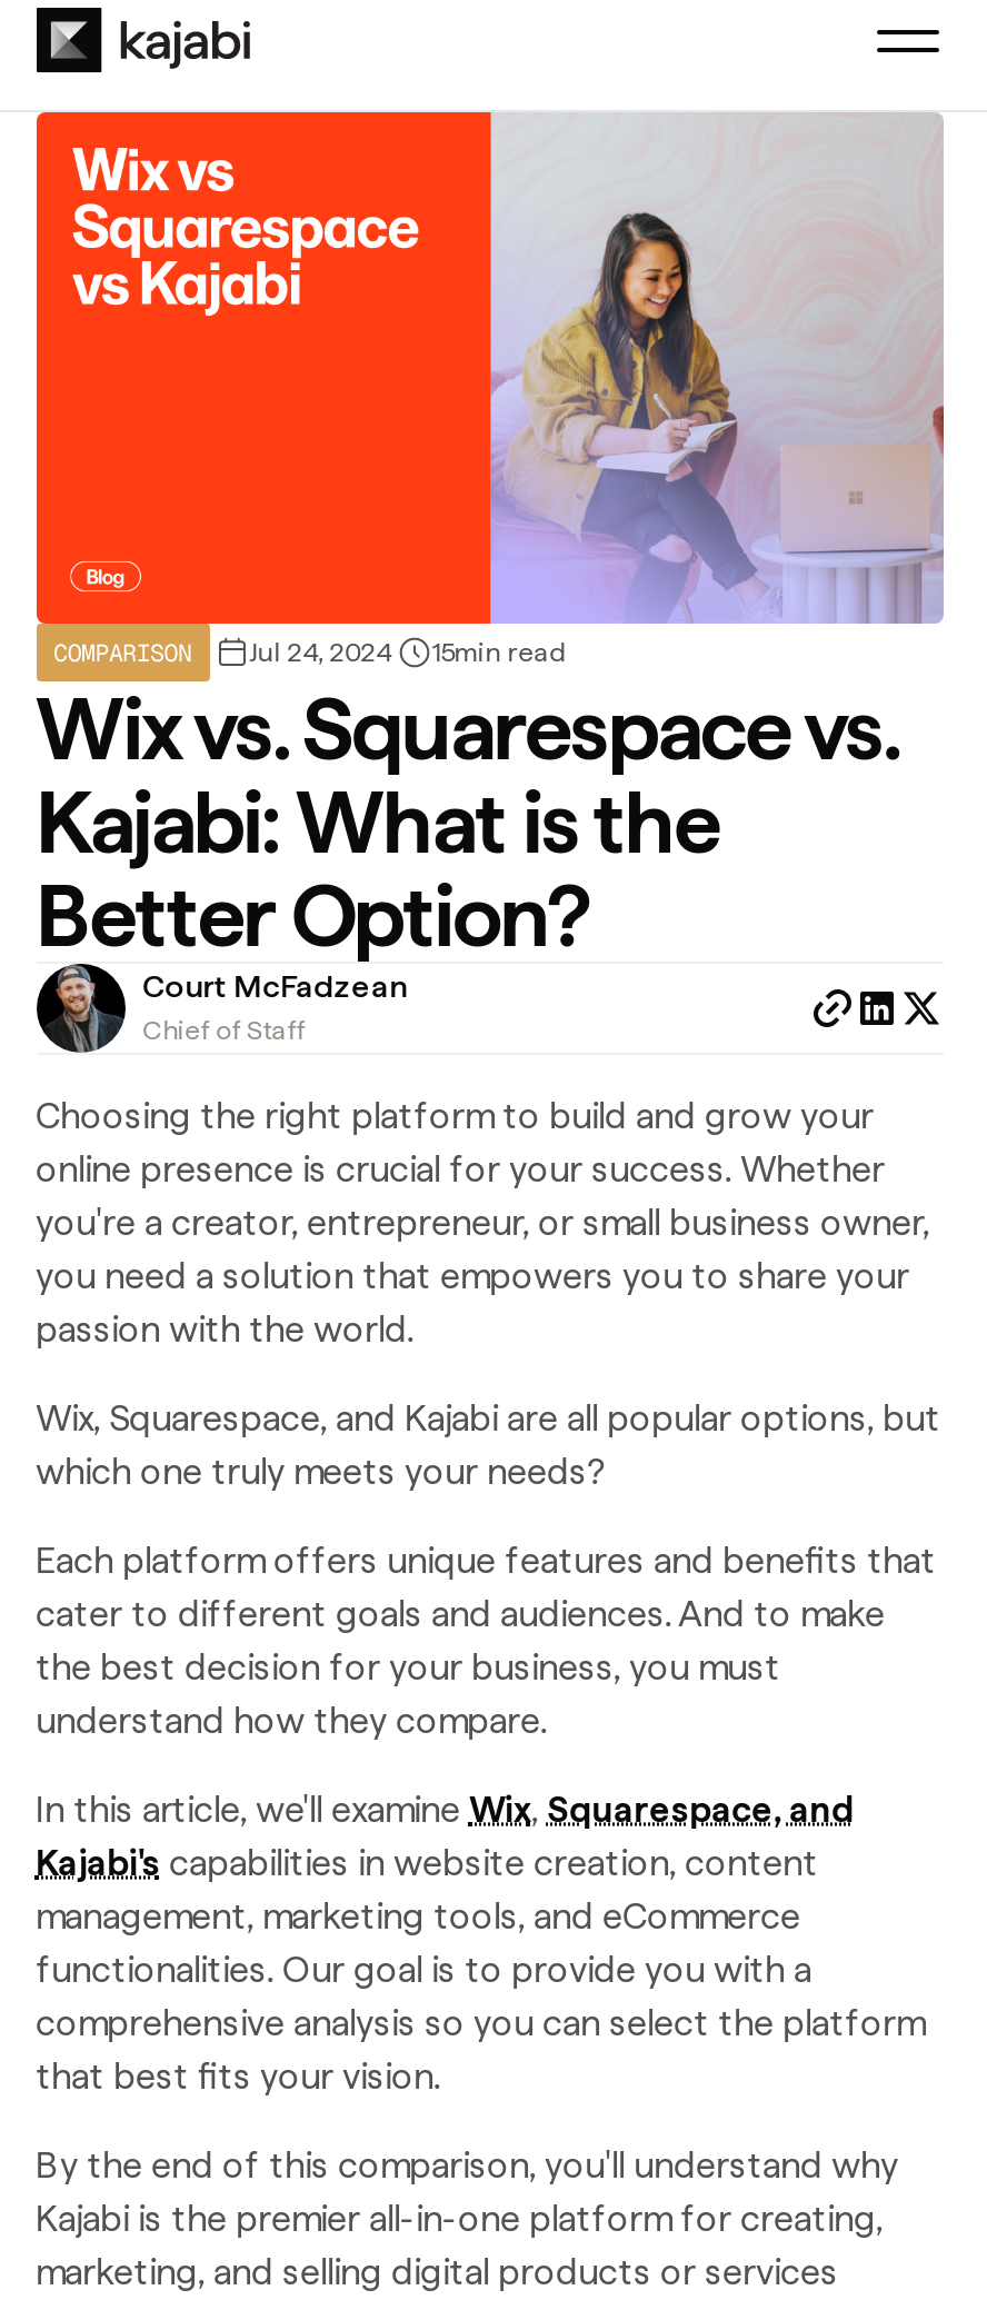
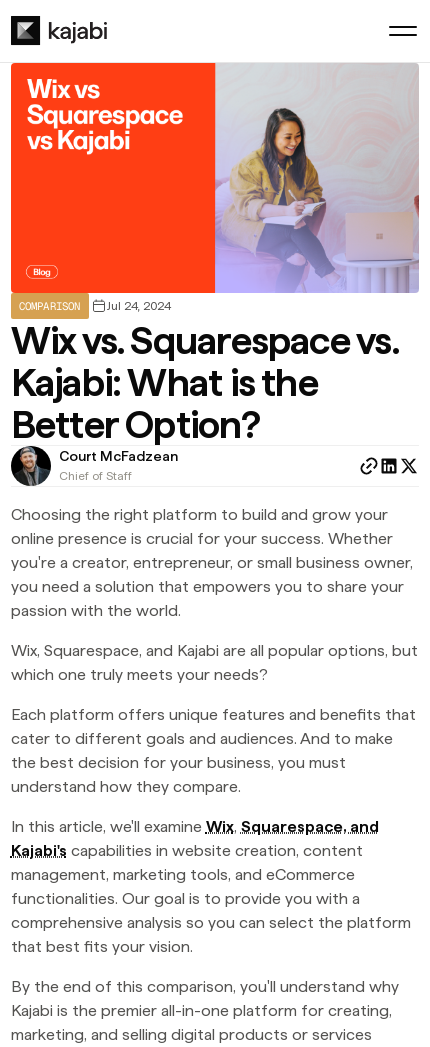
- 15min read
